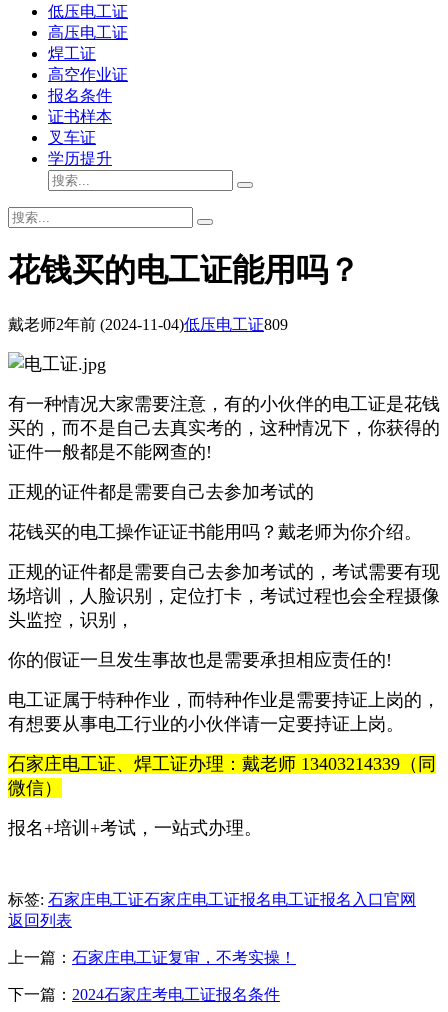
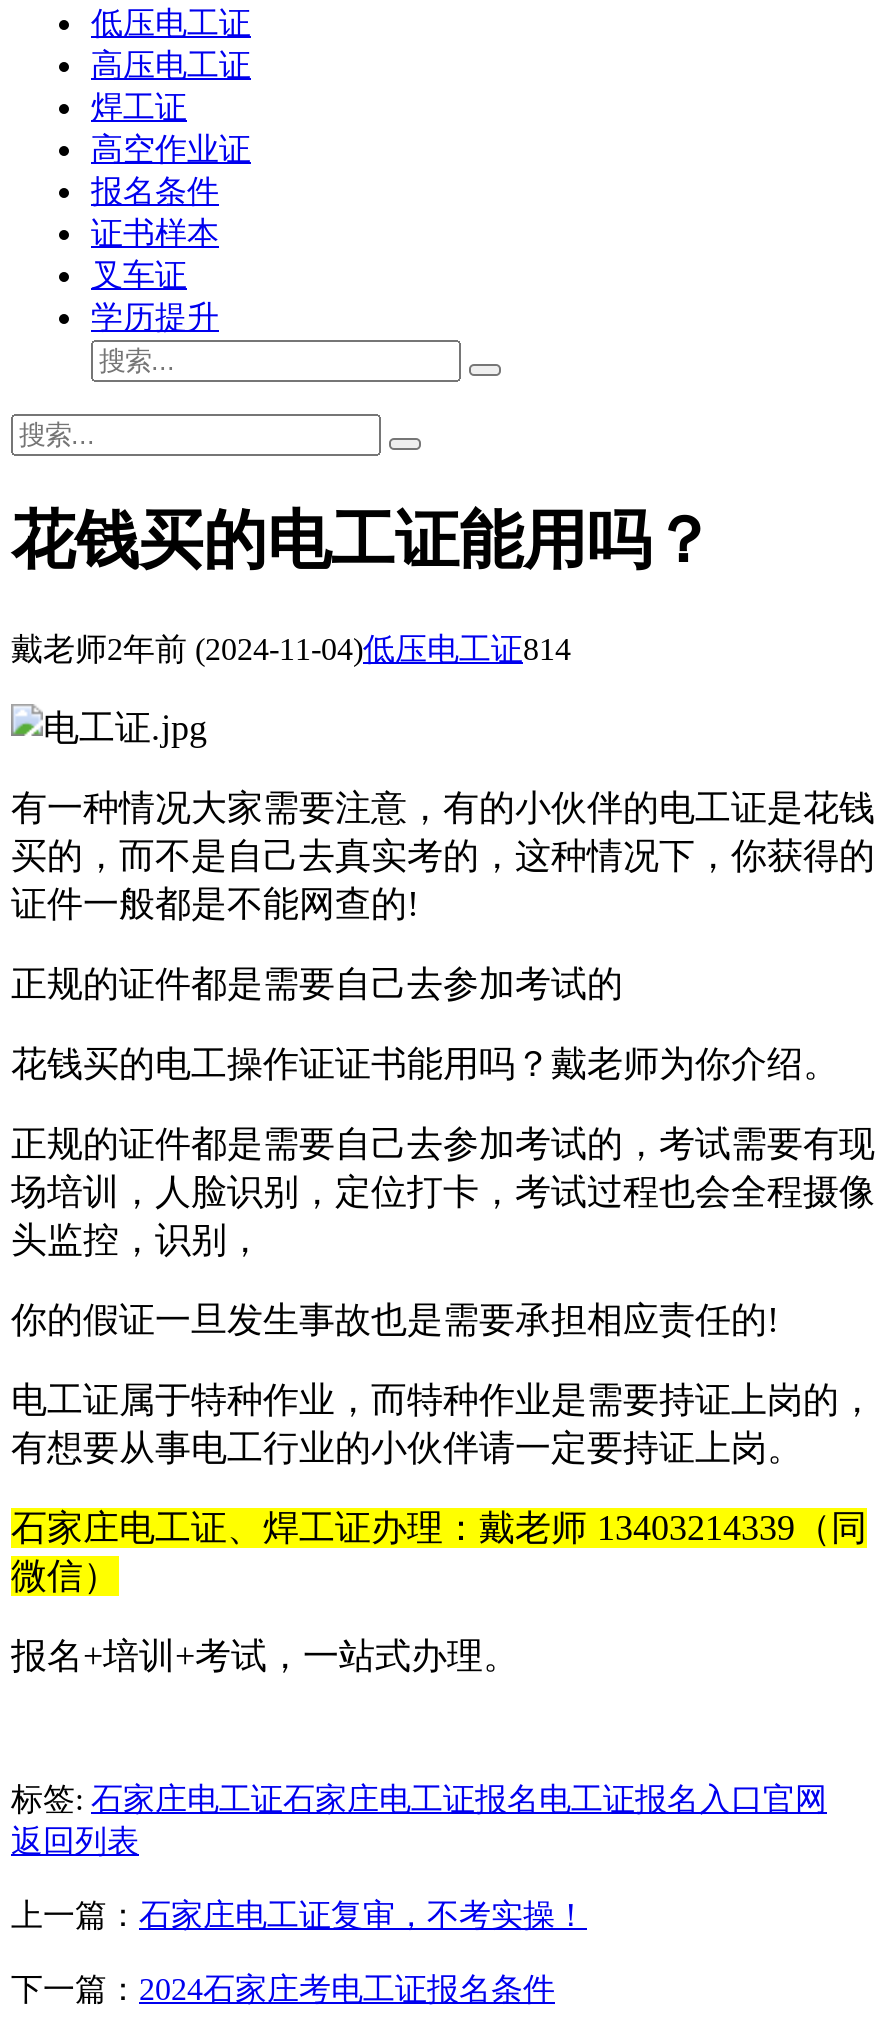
- 戴老师2年前(2024-11-04)低压电工证809
+ 戴老师2年前(2024-11-04)低压电工证814
